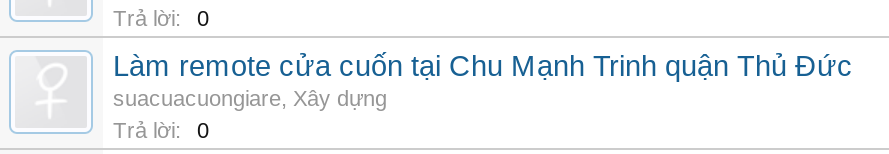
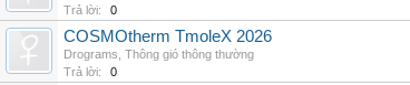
- Làm remote cửa cuốn tại Chu Mạnh Trinh quận Thủ Đức
- suacuacuongiare, Xây dựng
+ COSMOtherm TmoleX 2026
+ Drograms, Thông gió thông thường
